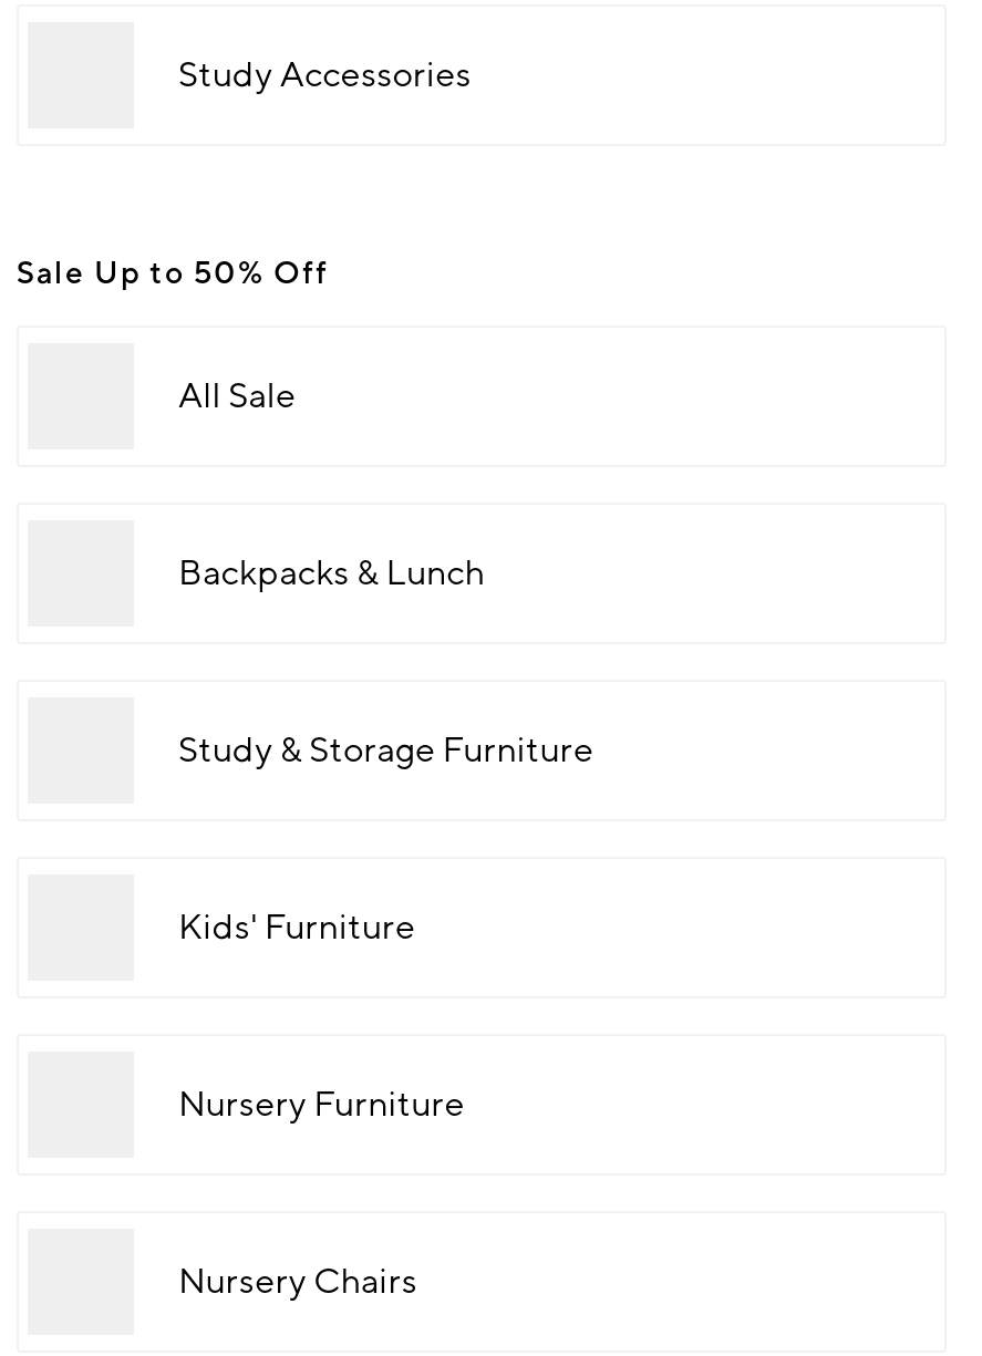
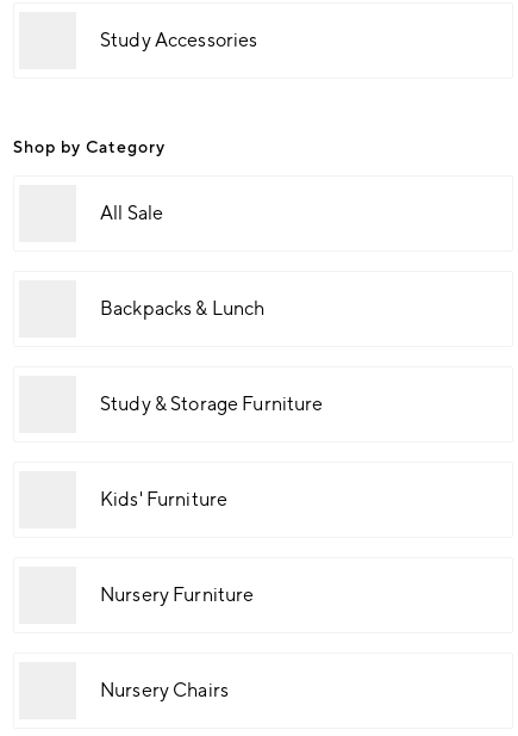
- Sale Up to 50% Off
+ Shop by Category
